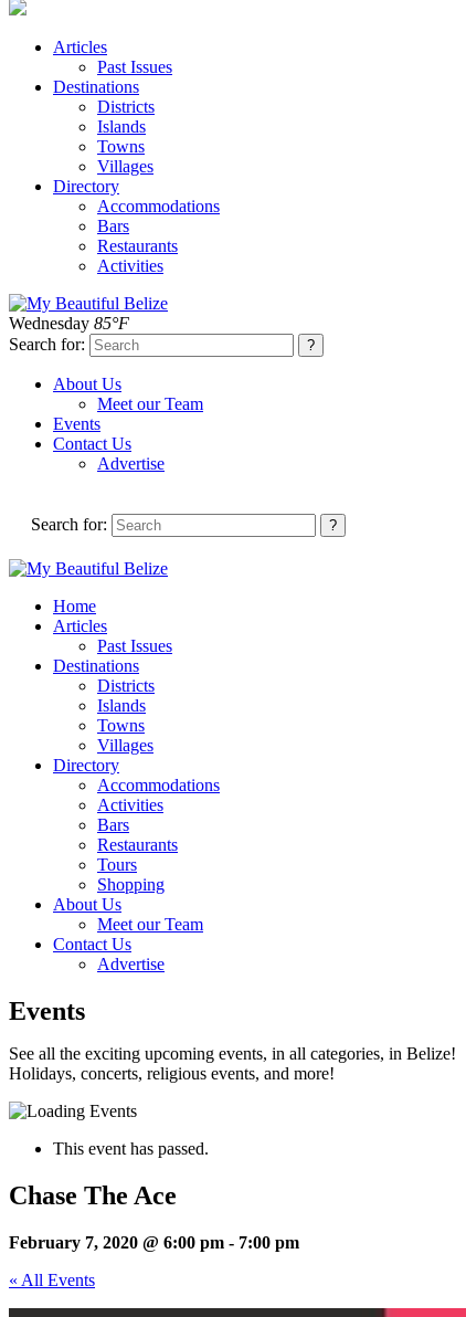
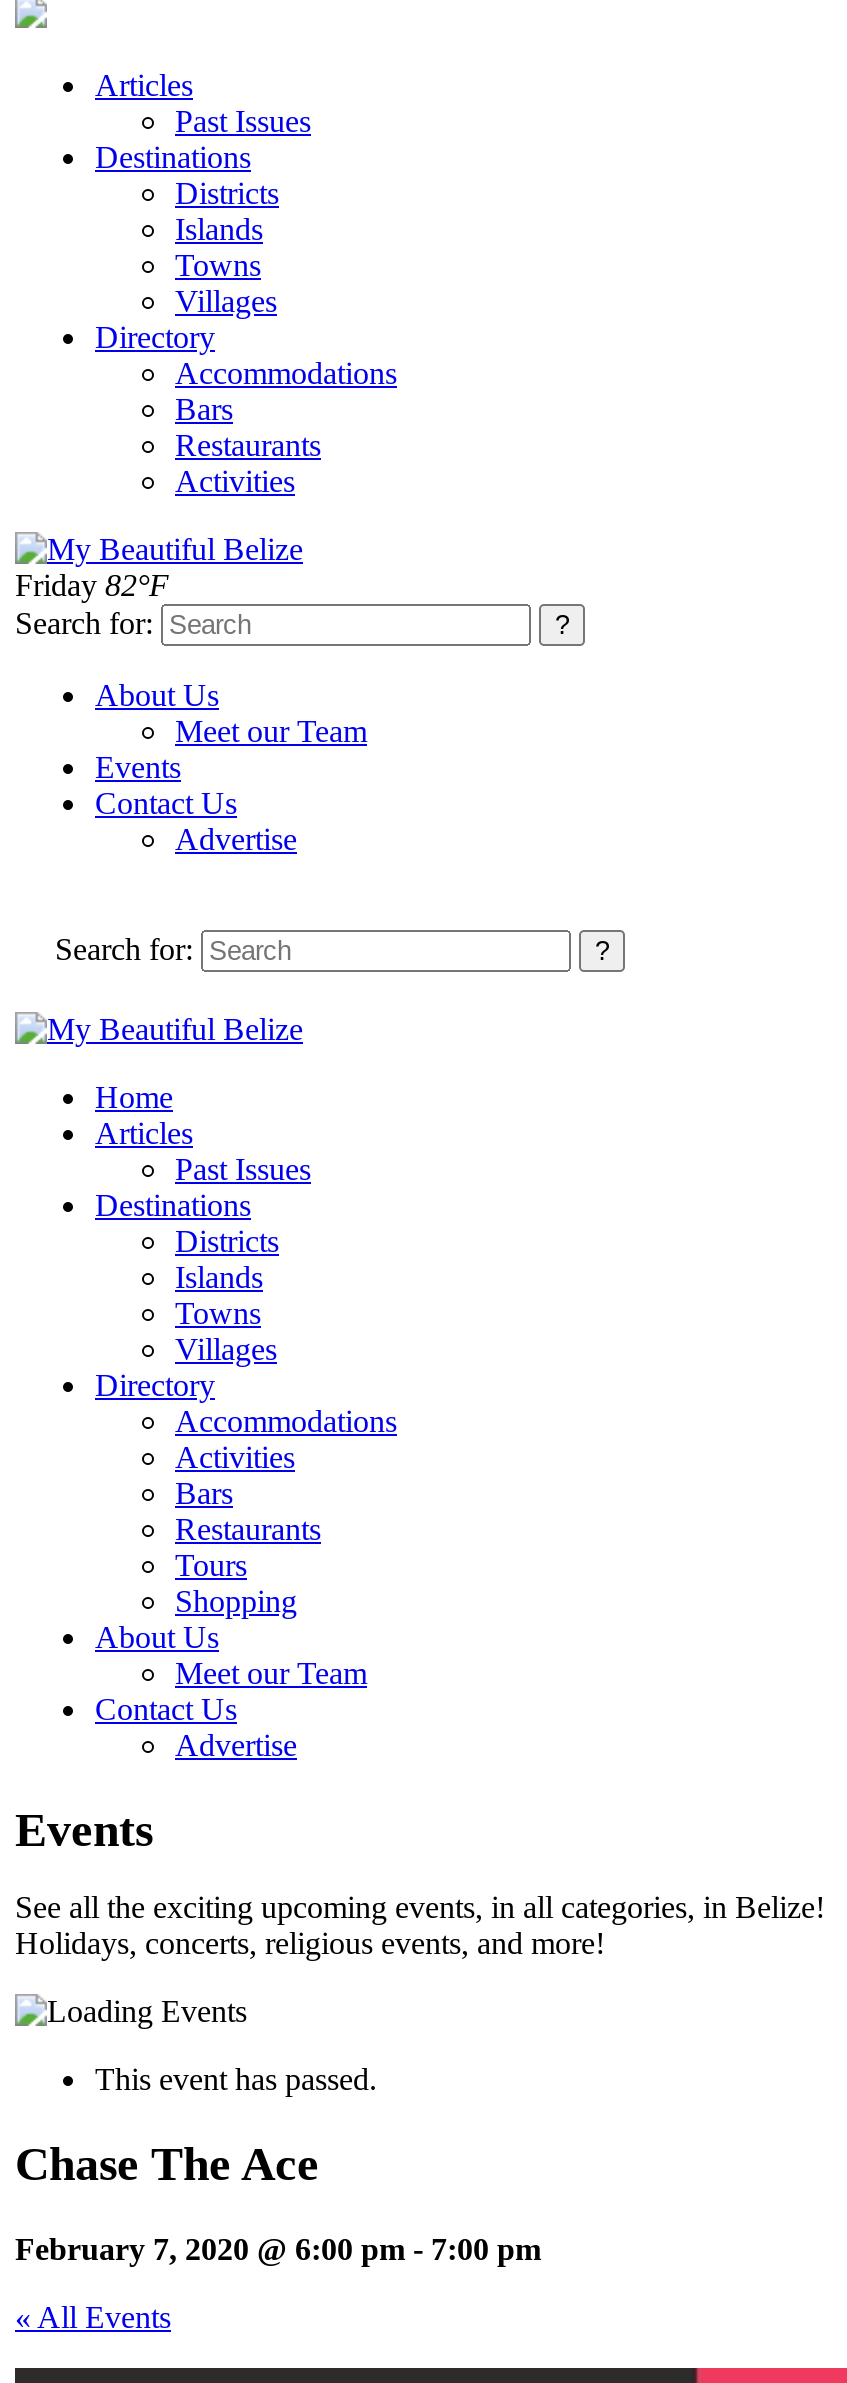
- Wednesday 85°F
+ Friday 82°F
